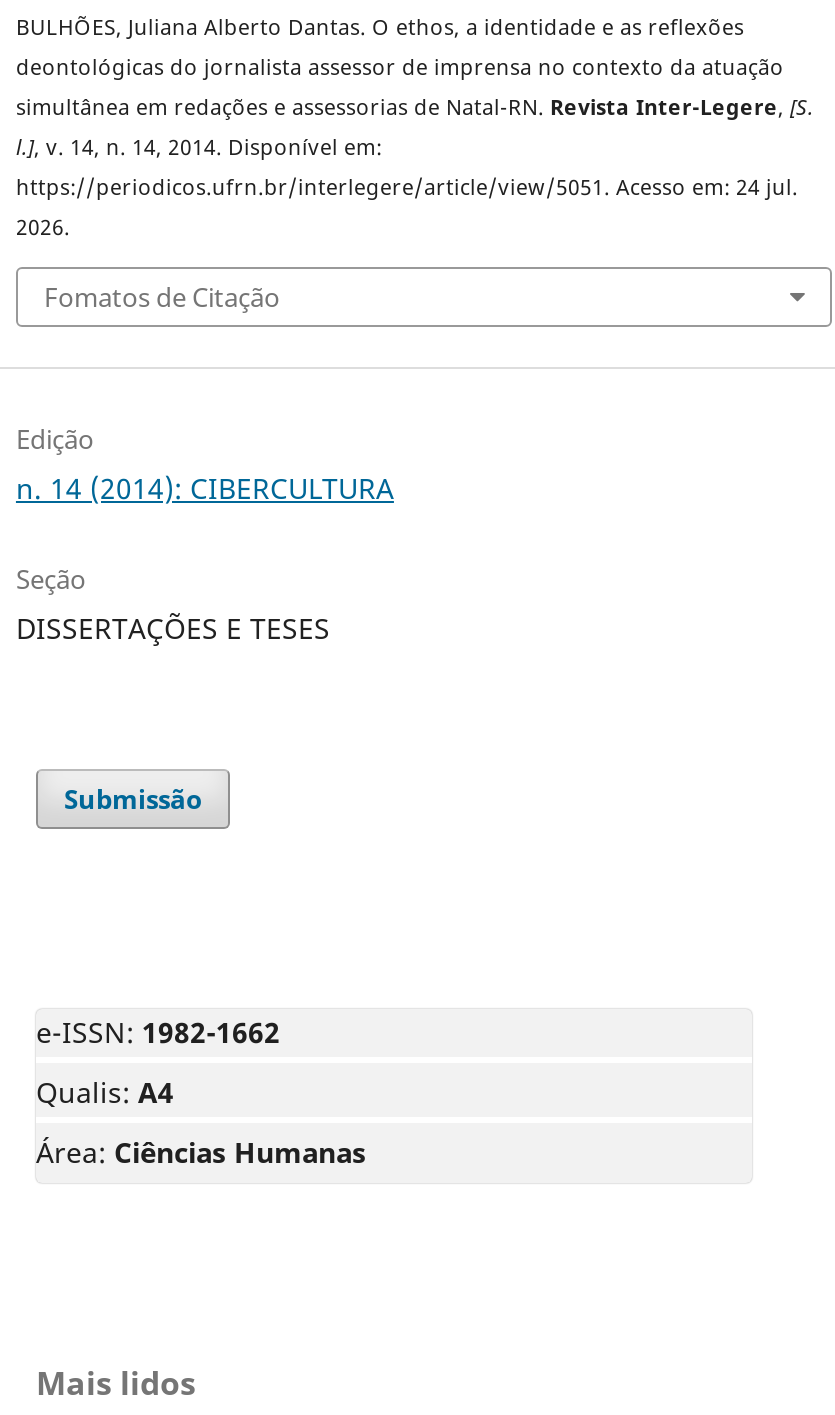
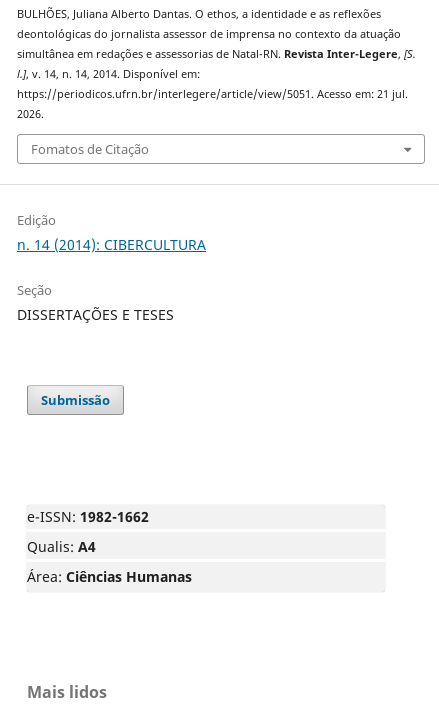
- https://periodicos.ufrn.br/interlegere/article/view/5051. Acesso em: 24 jul.
+ https://periodicos.ufrn.br/interlegere/article/view/5051. Acesso em: 21 jul.
